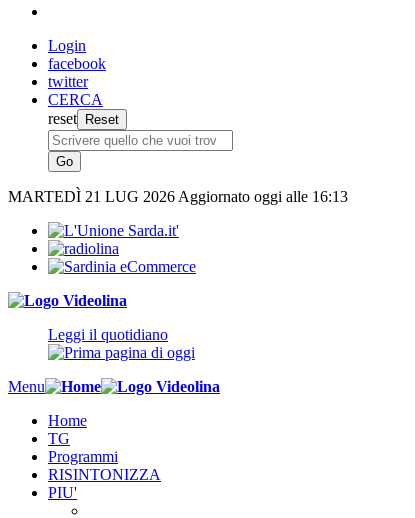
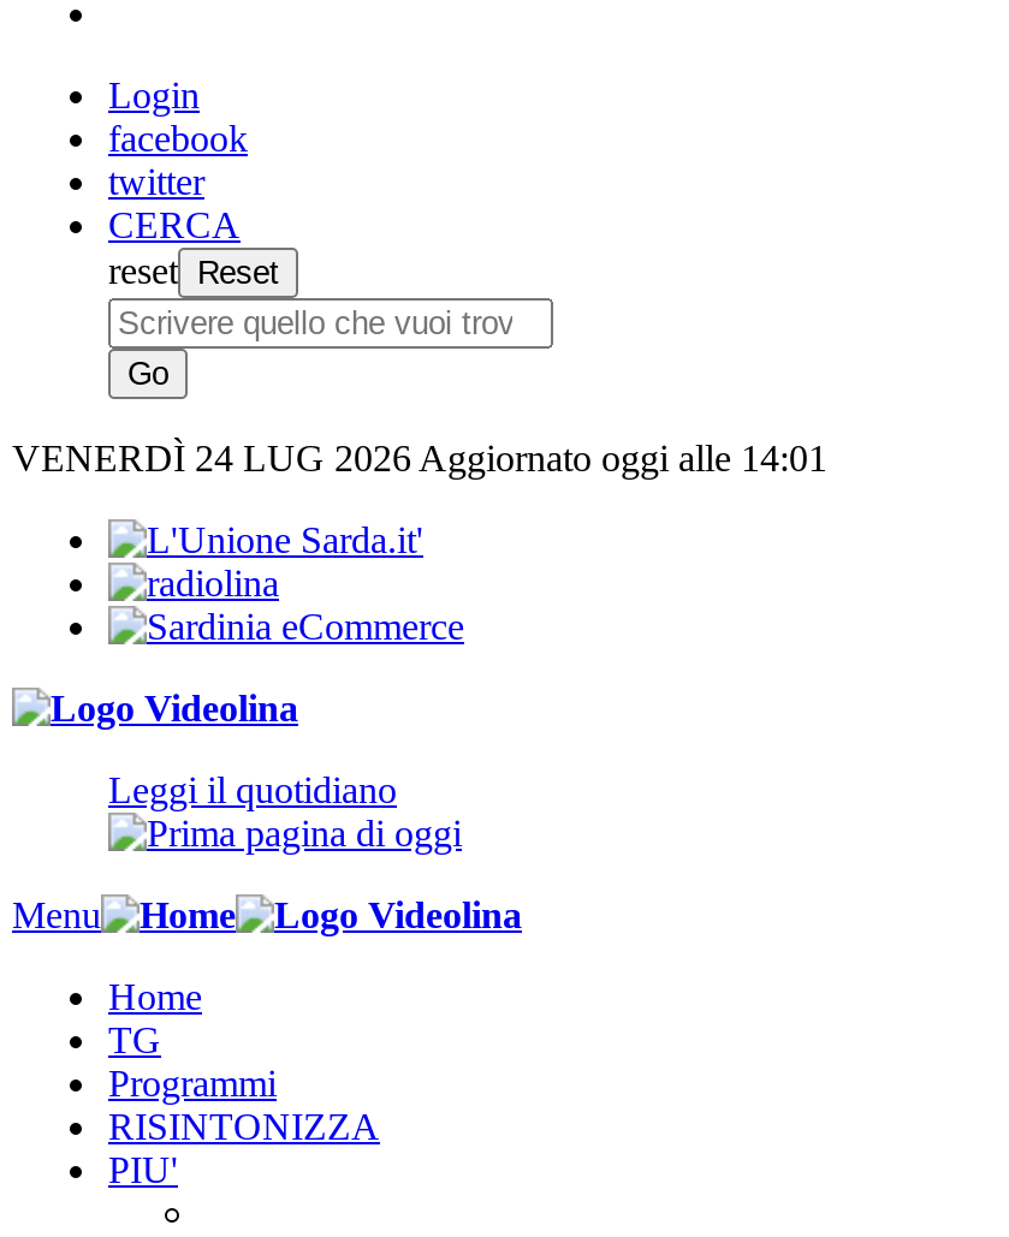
- MARTEDÌ 21 LUG 2026 Aggiornato oggi alle 16:13
+ VENERDÌ 24 LUG 2026 Aggiornato oggi alle 14:01
